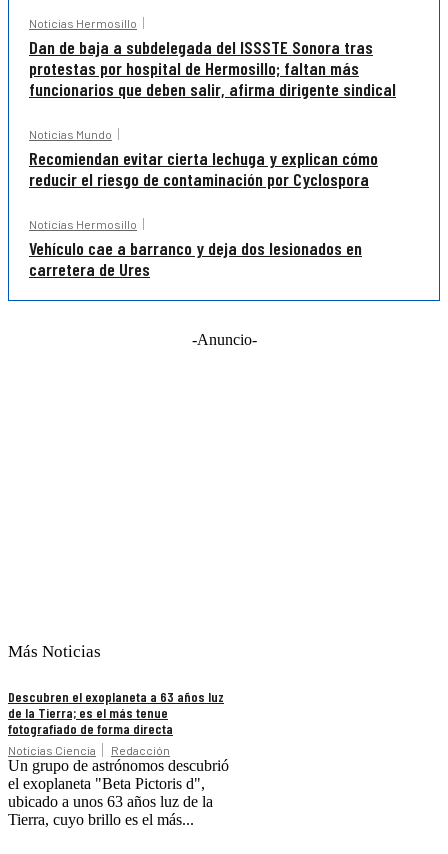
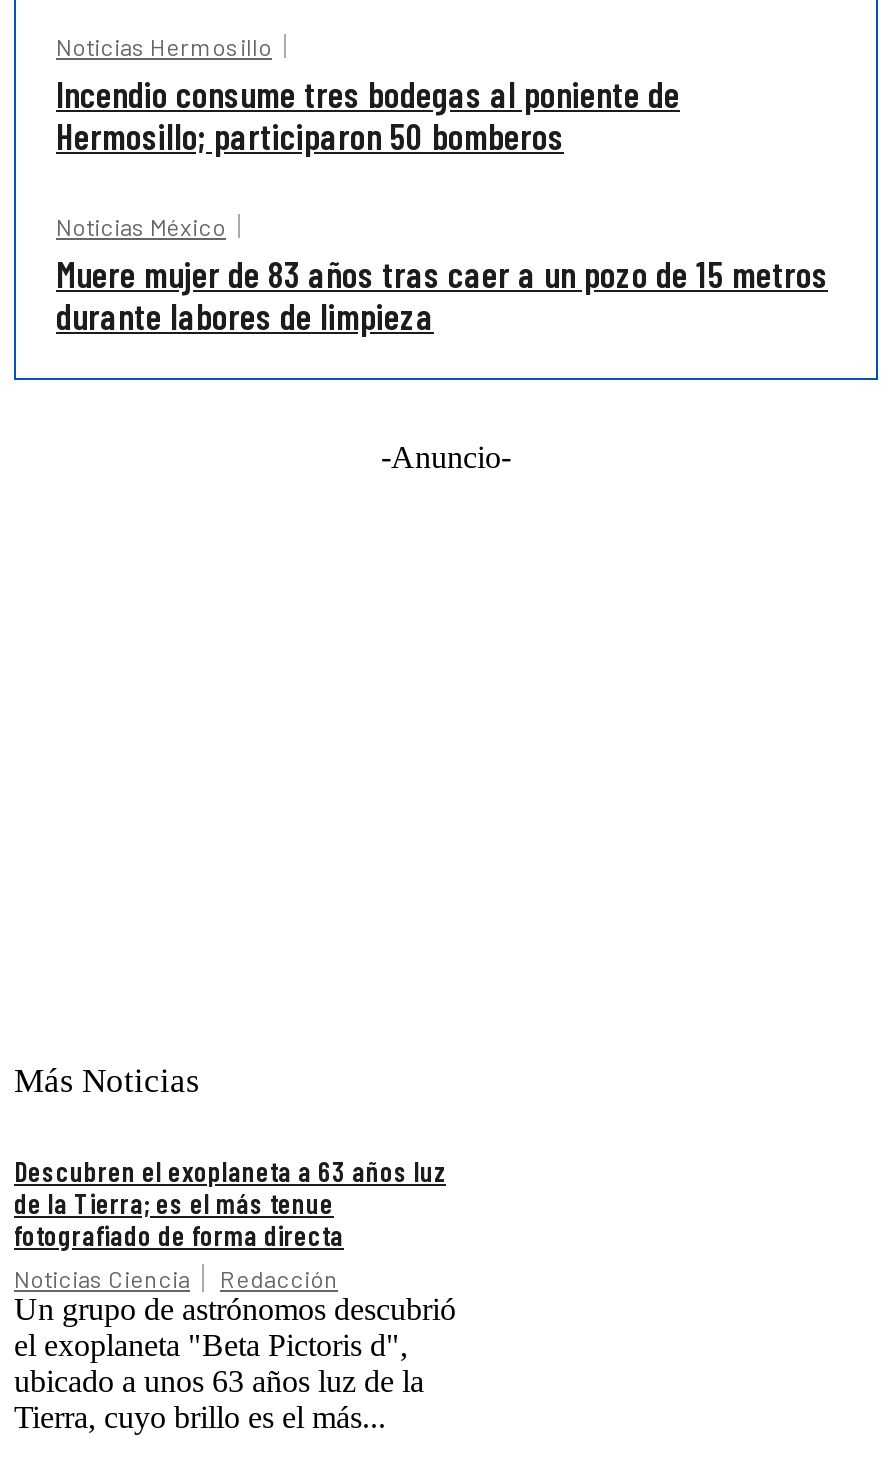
- Dan de baja a subdelegada del ISSSTE Sonora tras
- protestas por hospital de Hermosillo; faltan más
- funcionarios que deben salir, afirma dirigente sindical
- Noticias Mundo
- Recomiendan evitar cierta lechuga y explican cómo
- reducir el riesgo de contaminación por Cyclospora
- Noticias Hermosillo
- Vehículo cae a barranco y deja dos lesionados en
- carretera de Ures
+ Incendio consume tres bodegas al poniente de
+ Hermosillo; participaron 50 bomberos
+ Noticias México
+ Muere mujer de 83 años tras caer a un pozo de 15 metros
+ durante labores de limpieza
